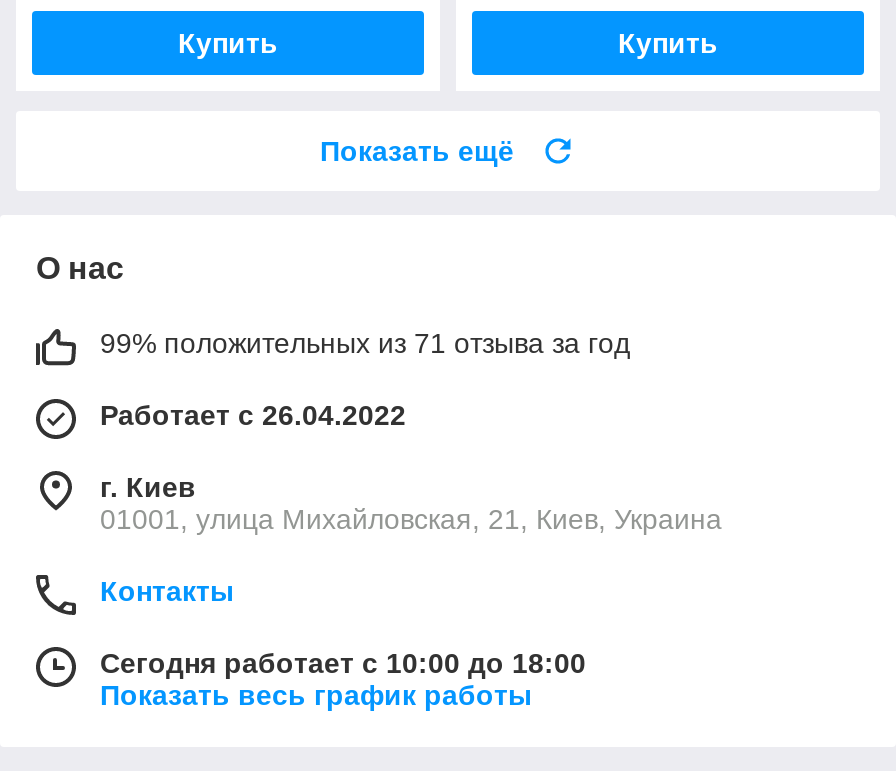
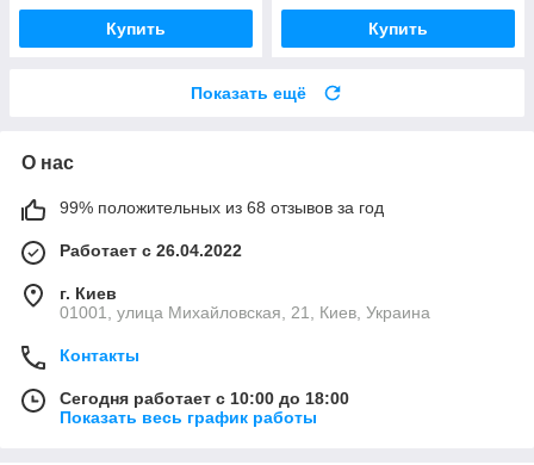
- 99% положительных из 71 отзыва за год
+ 99% положительных из 68 отзывов за год
